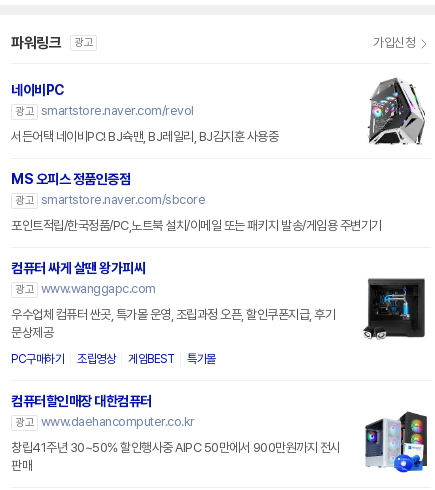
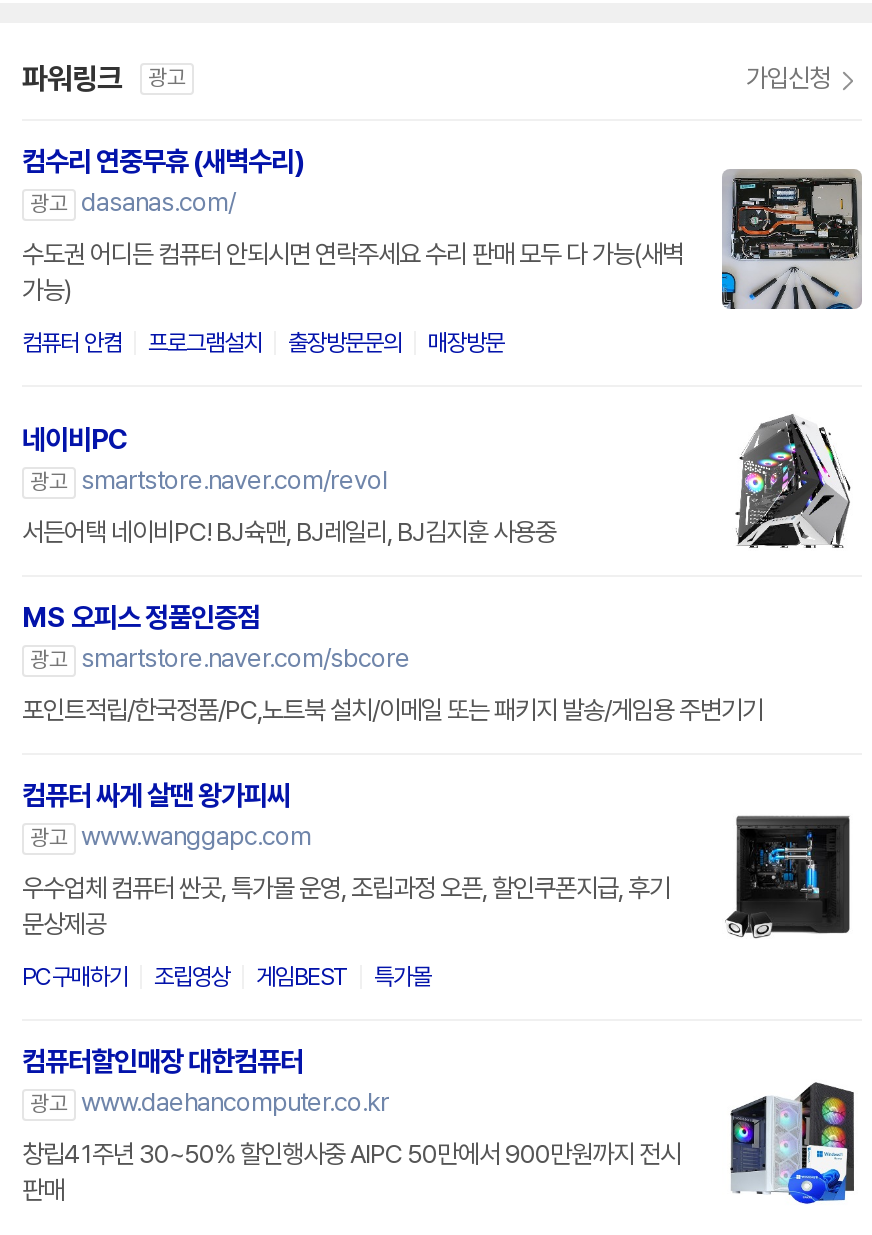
+ [image]
+ 컴수리 연중무휴 (새벽수리)
+ 광고 dasanas.com/
+ 수도권 어디든 컴퓨터 안되시면 연락주세요 수리 판매 모두 다 가능(새벽
+ 가능)
+ 컴퓨터 안켬
+ 프로그램설치
+ 출장방문문의
+ 매장방문
